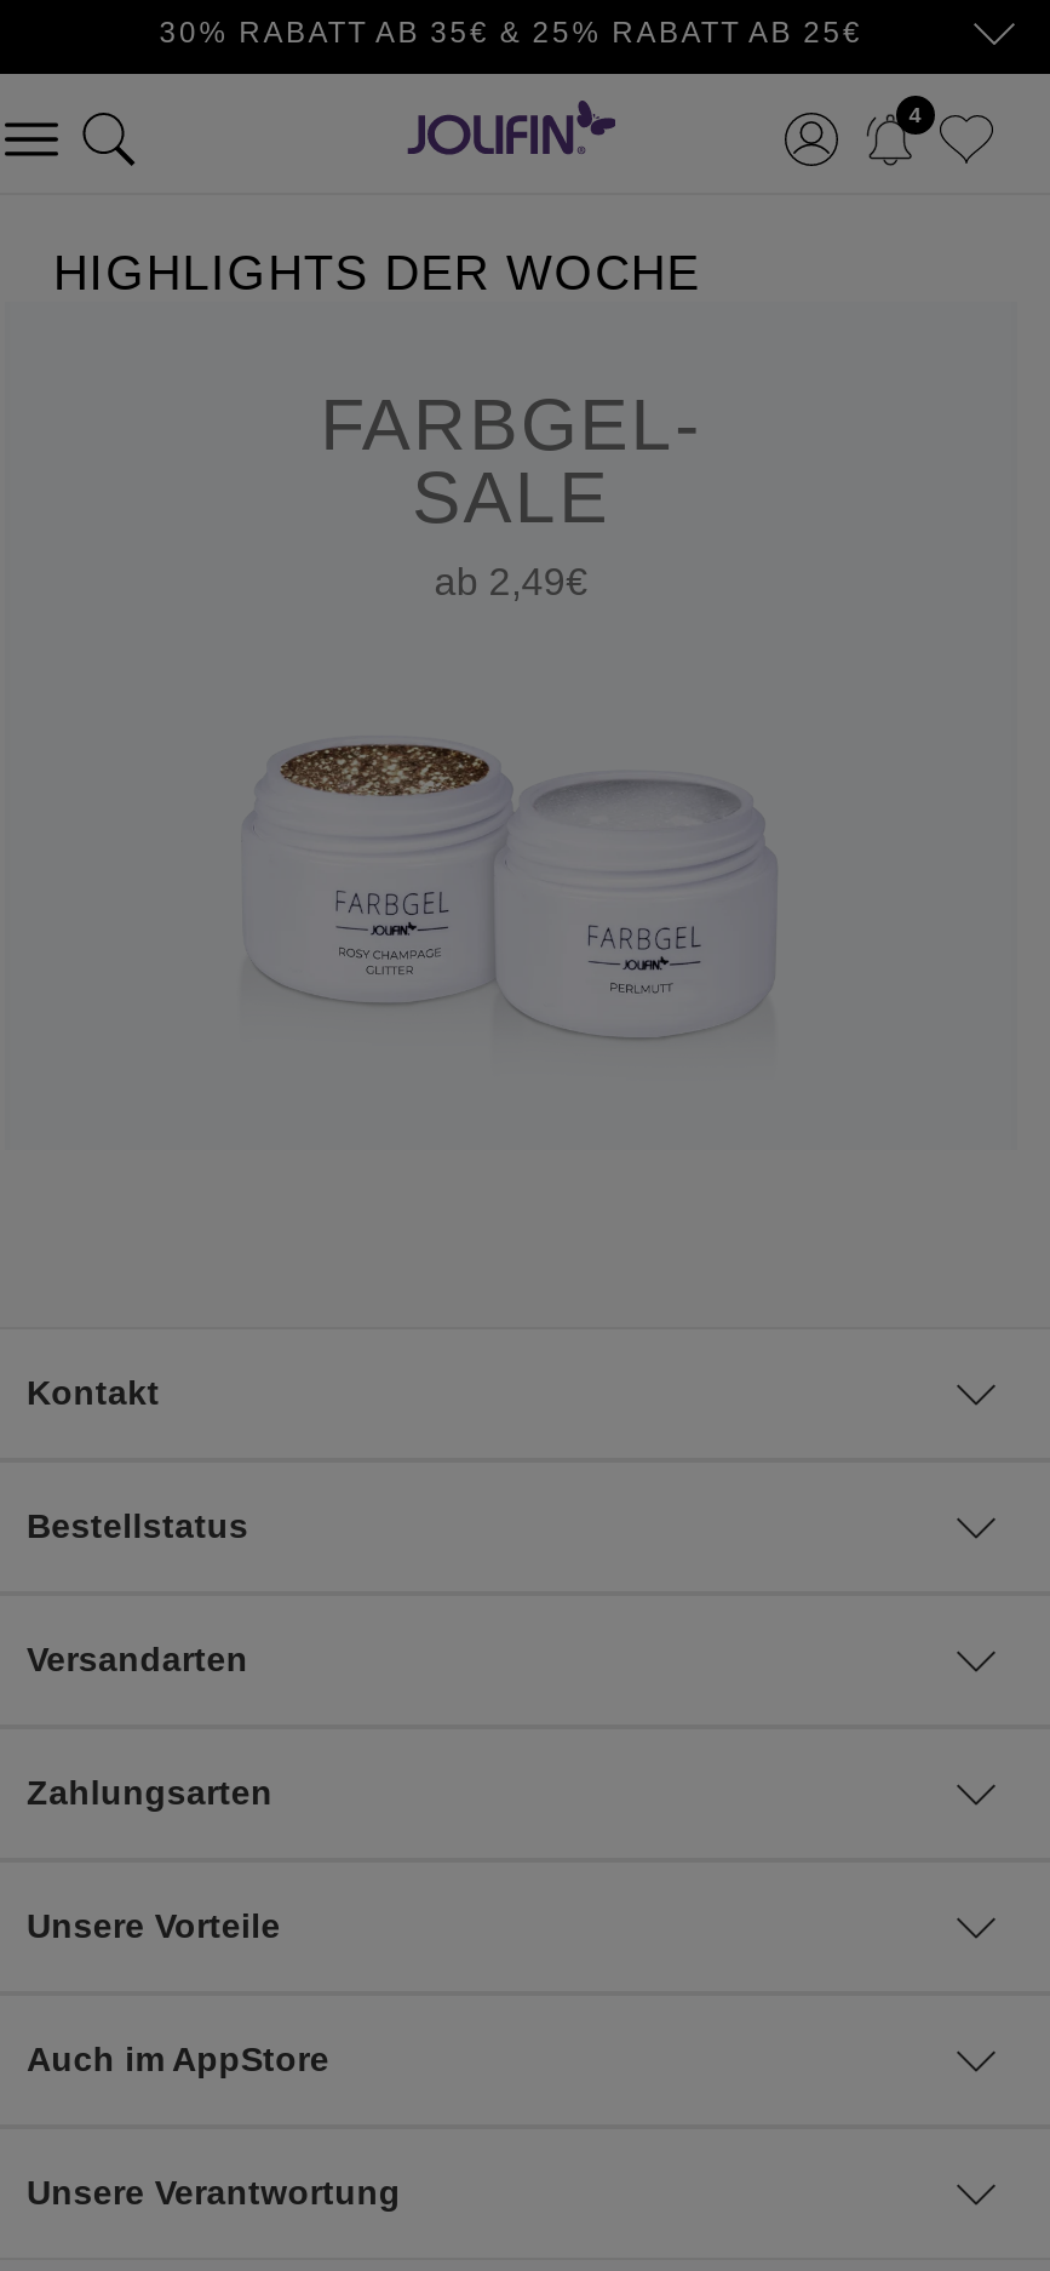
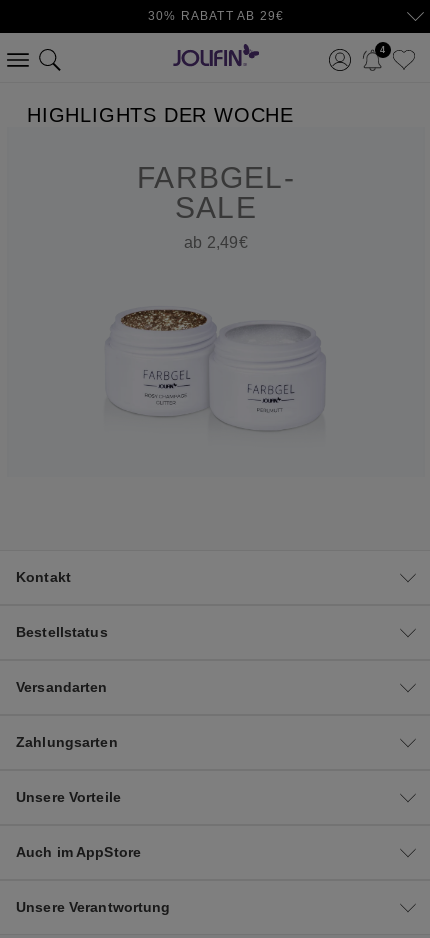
- 30% RABATT AB 35€ & 25% RABATT AB 25€
+ 30% RABATT AB 29€
